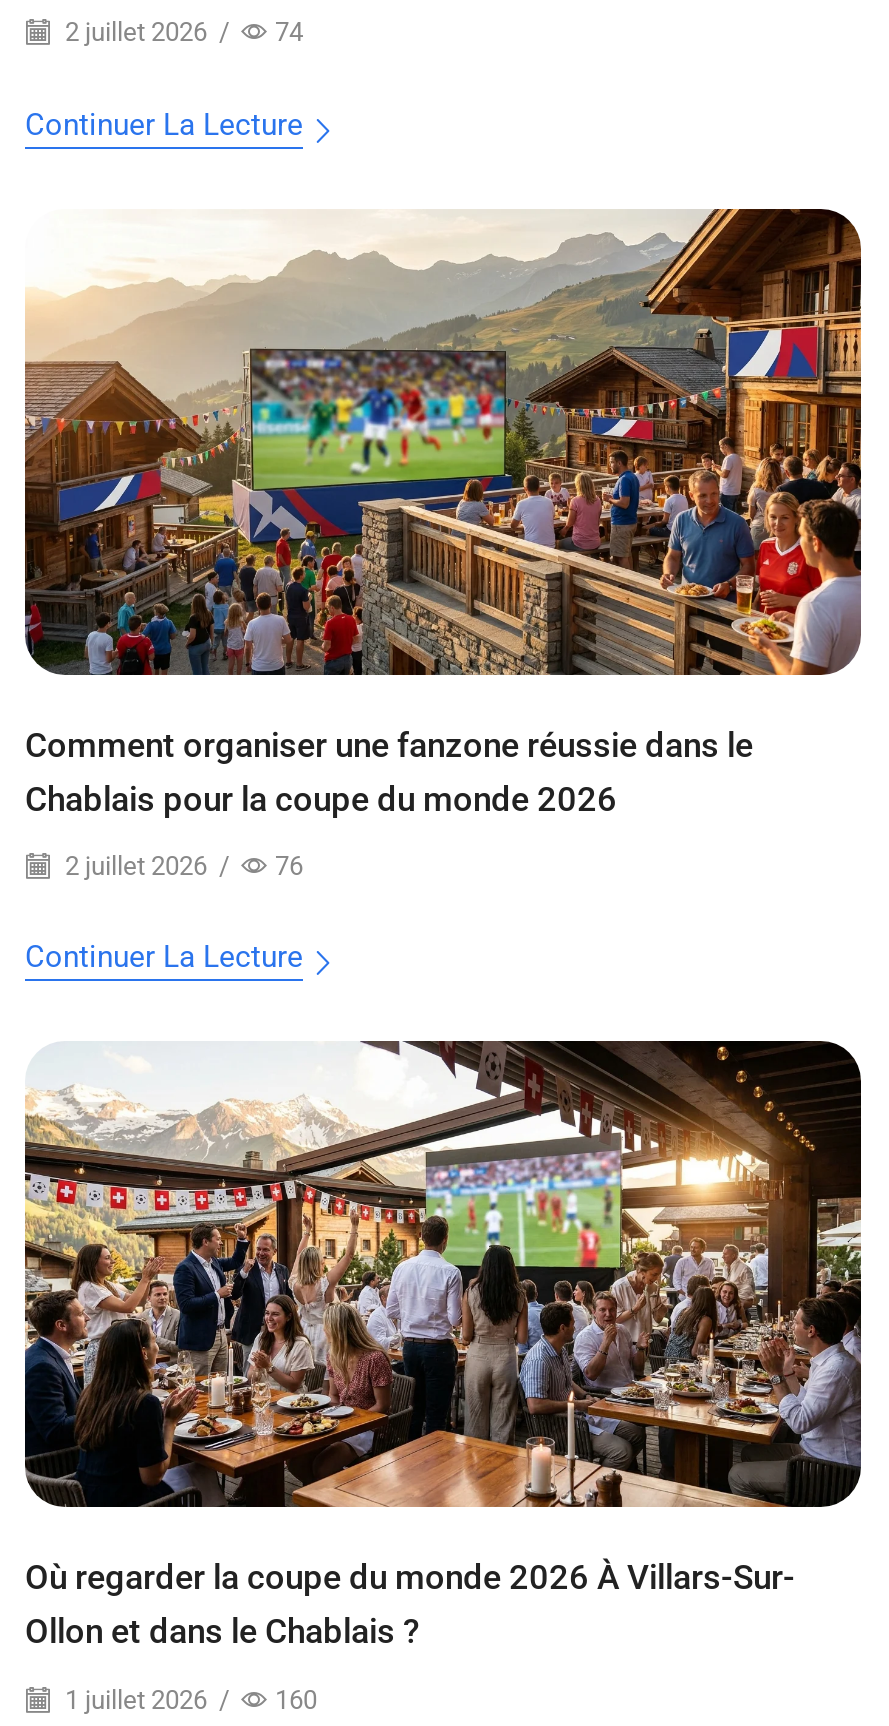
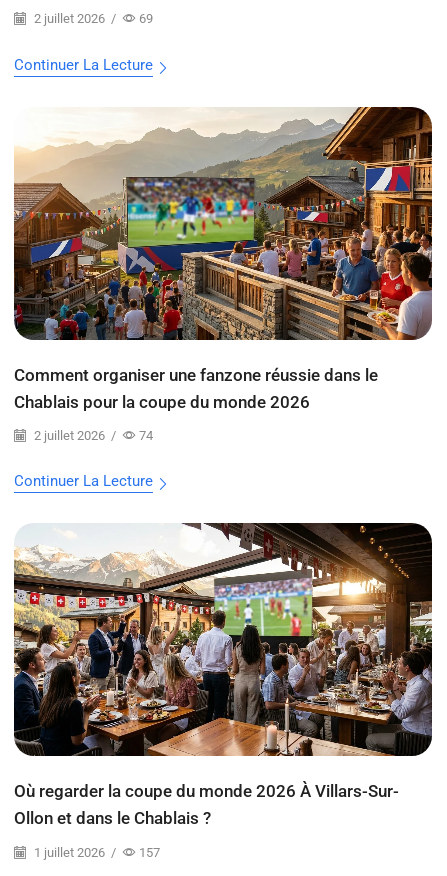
- 2 juillet 2026 / 74
+ 2 juillet 2026 / 69

- 2 juillet 2026 / 76
+ 2 juillet 2026 / 74

- 1 juillet 2026 / 160
+ 1 juillet 2026 / 157
